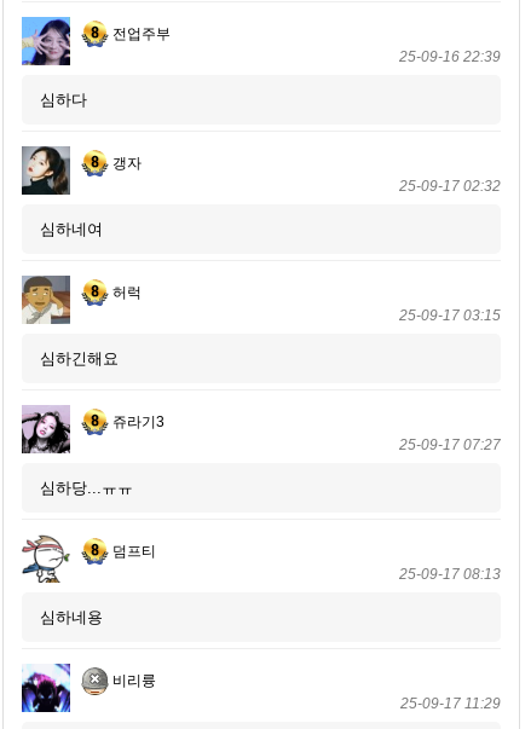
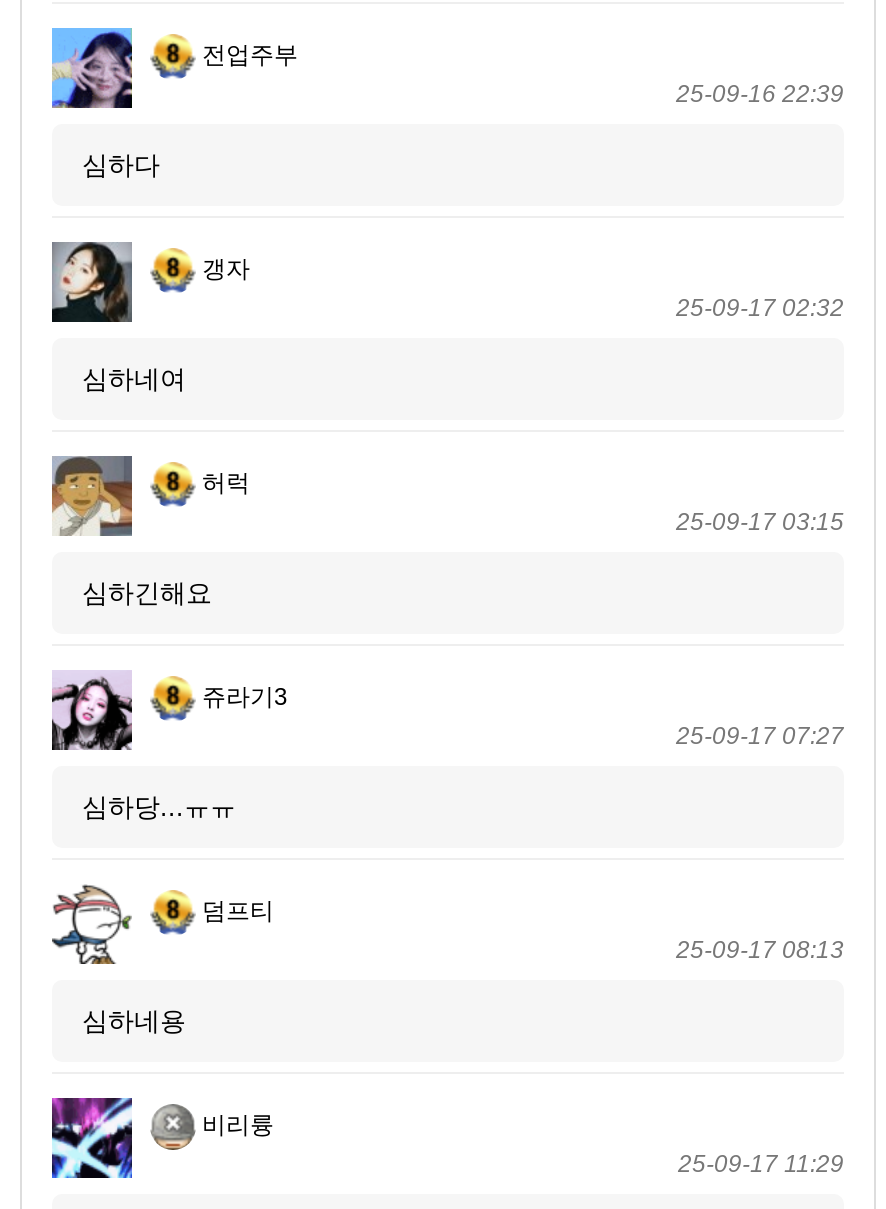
- [image]
+ [image]
